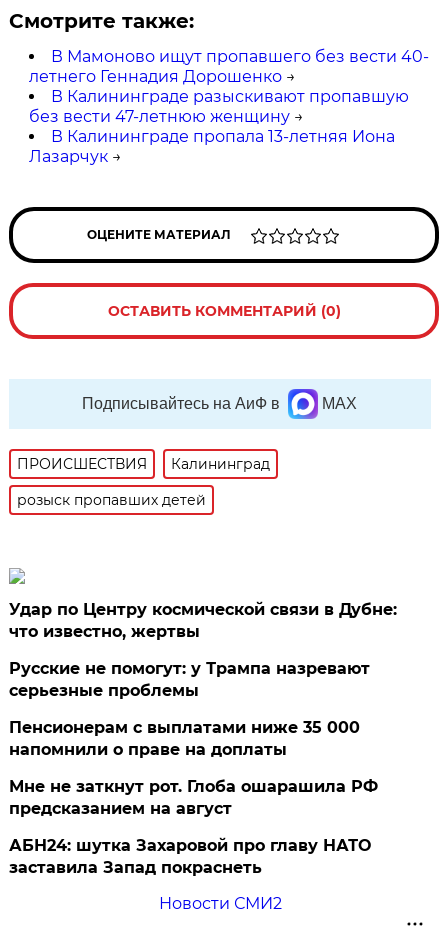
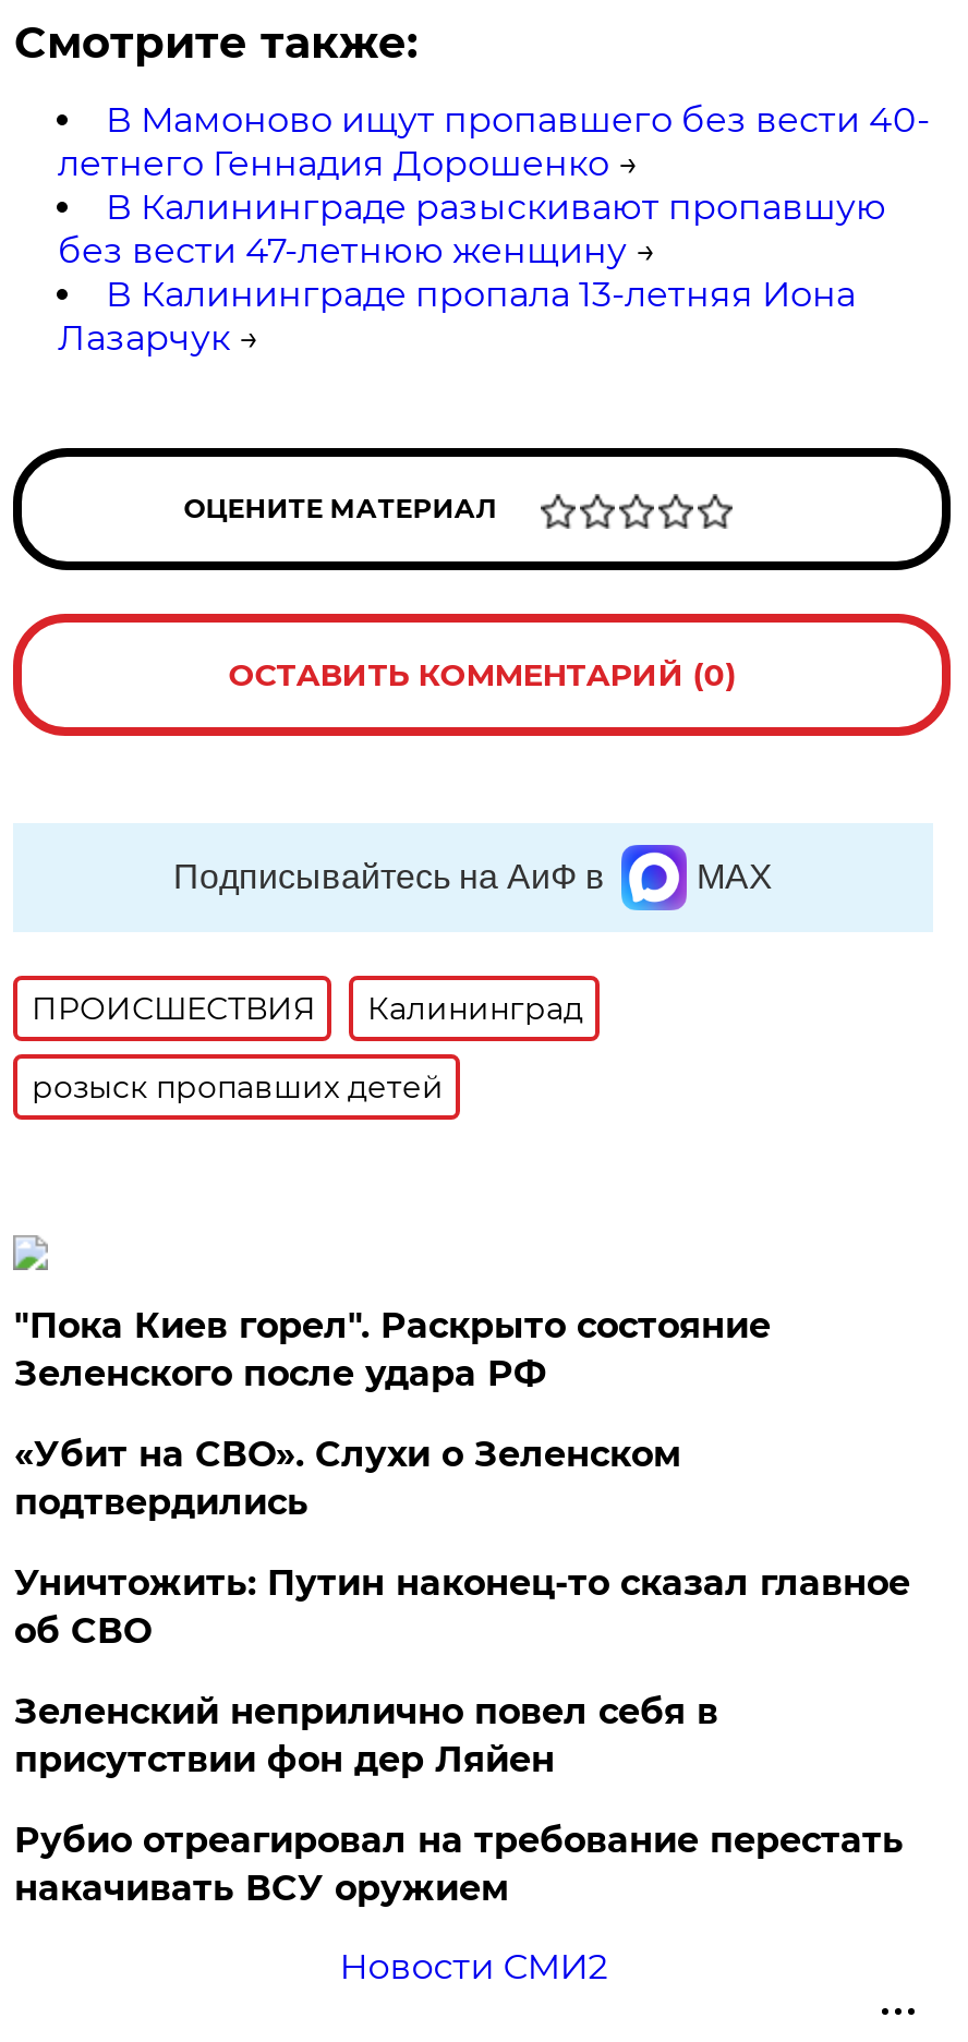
- Удар по Центру космической связи в Дубне:
- что известно, жертвы
+ "Пока Киев горел". Раскрыто состояние
+ Зеленского после удара РФ

- Русские не помогут: у Трампа назревают
- серьезные проблемы
+ «Убит на СВО». Слухи о Зеленском
+ подтвердились

- Пенсионерам с выплатами ниже 35 000
- напомнили о праве на доплаты
+ Уничтожить: Путин наконец-то сказал главное
+ об СВО

- Мне не заткнут рот. Глоба ошарашила РФ
- предсказанием на август
+ Зеленский неприлично повел cебя в
+ присутствии фон дер Ляйен

- АБН24: шутка Захаровой про главу НАТО
- заставила Запад покраснеть
+ Рубио отреагировал на требование перестать
+ накачивать ВСУ оружием
